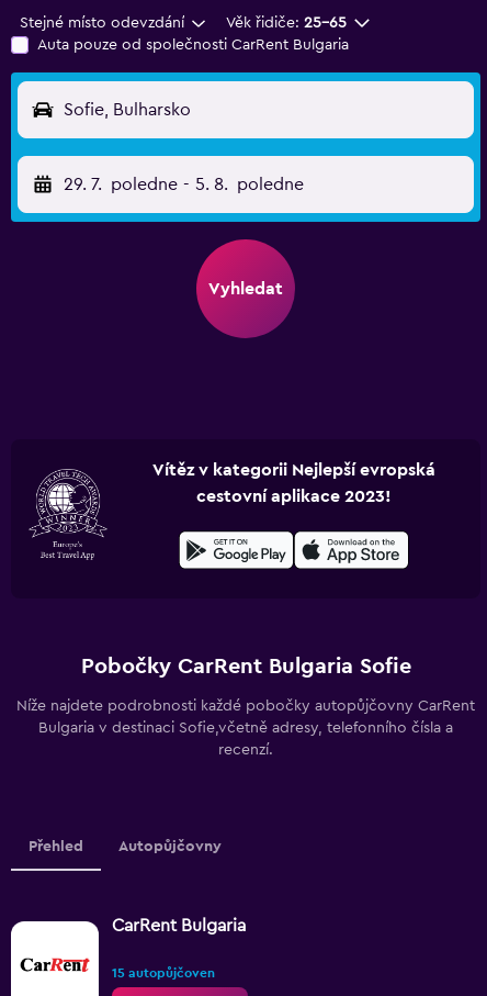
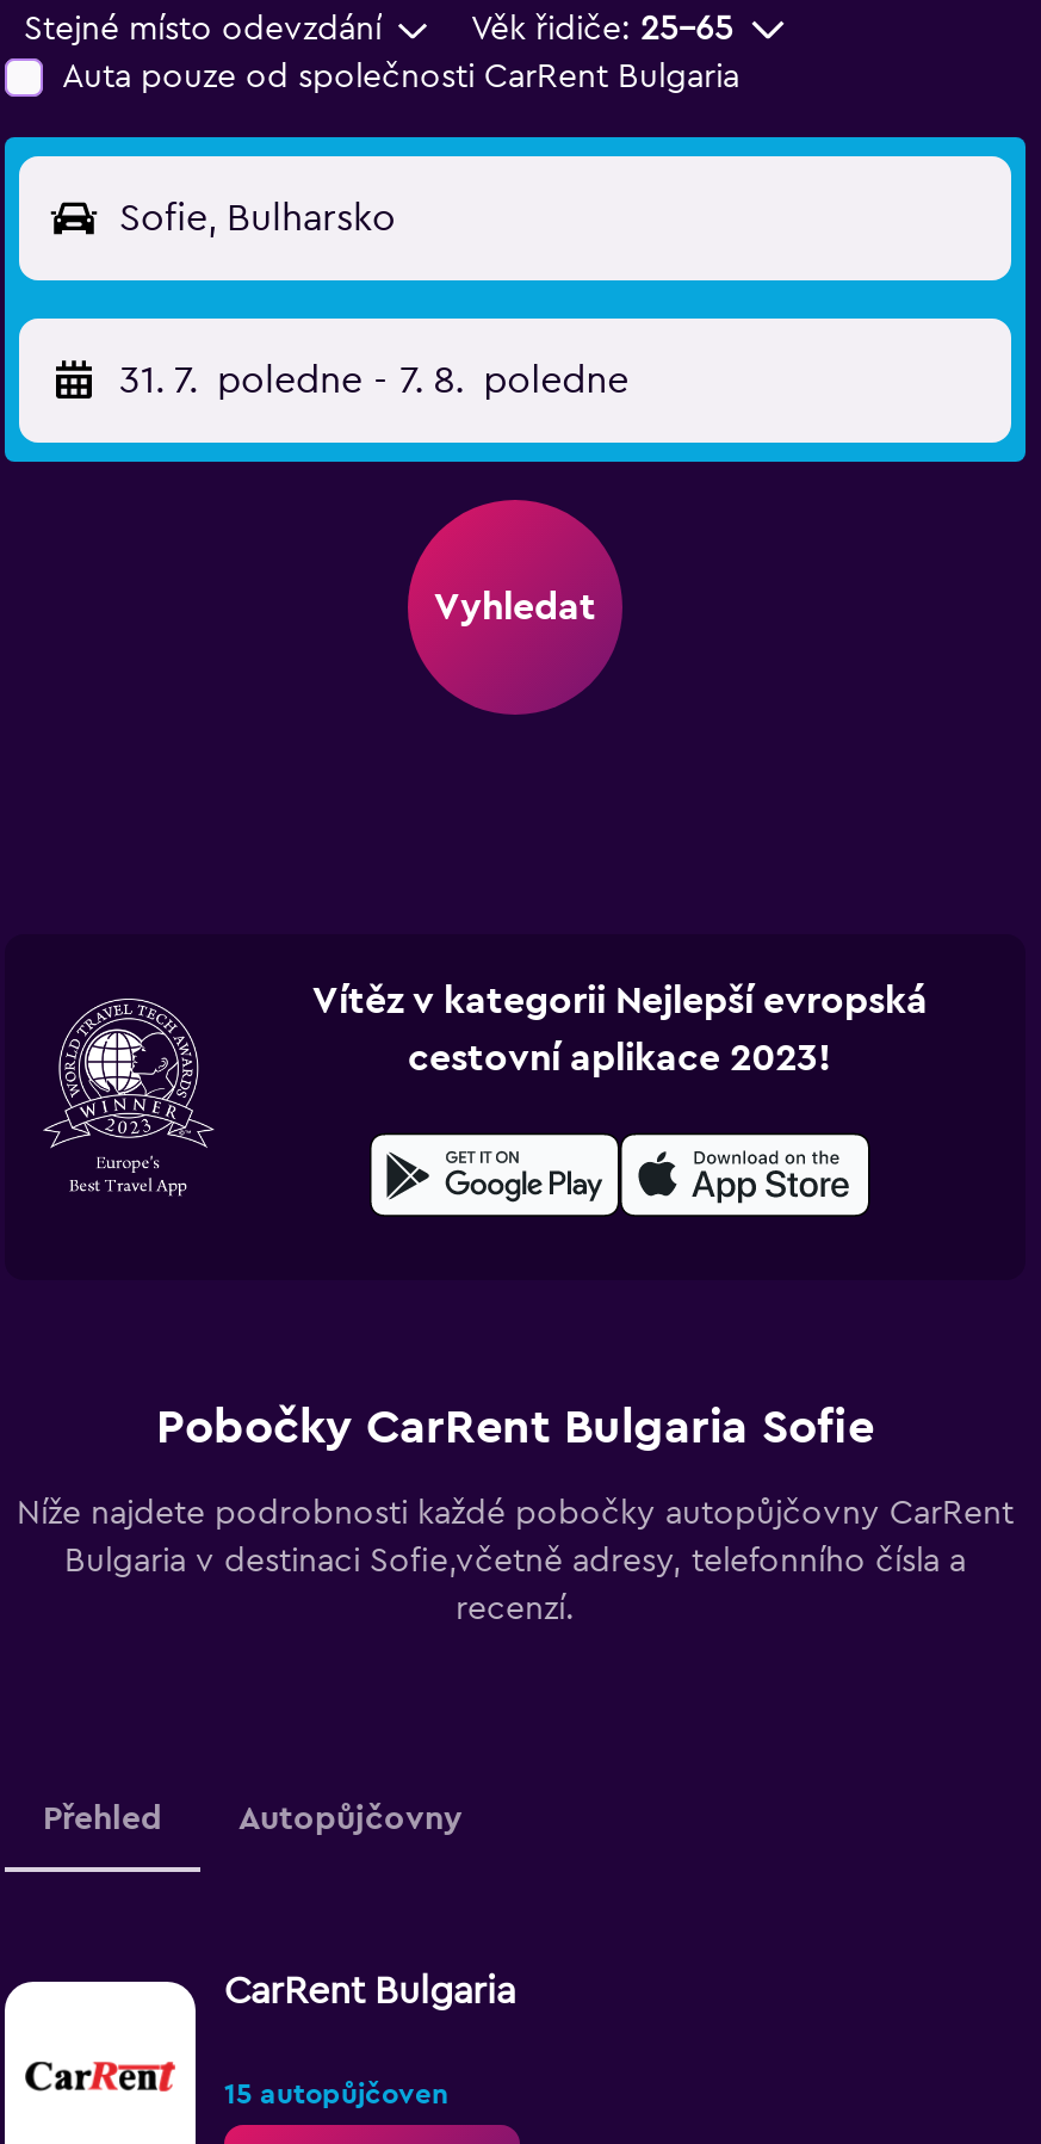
- 29. 7. poledne - 5. 8. poledne
+ 31. 7. poledne - 7. 8. poledne
